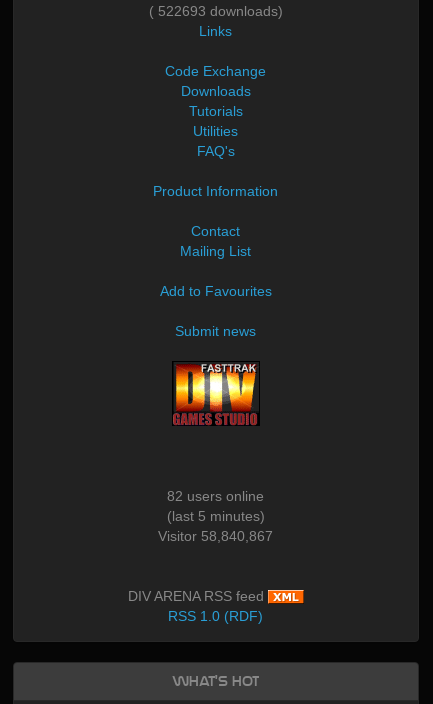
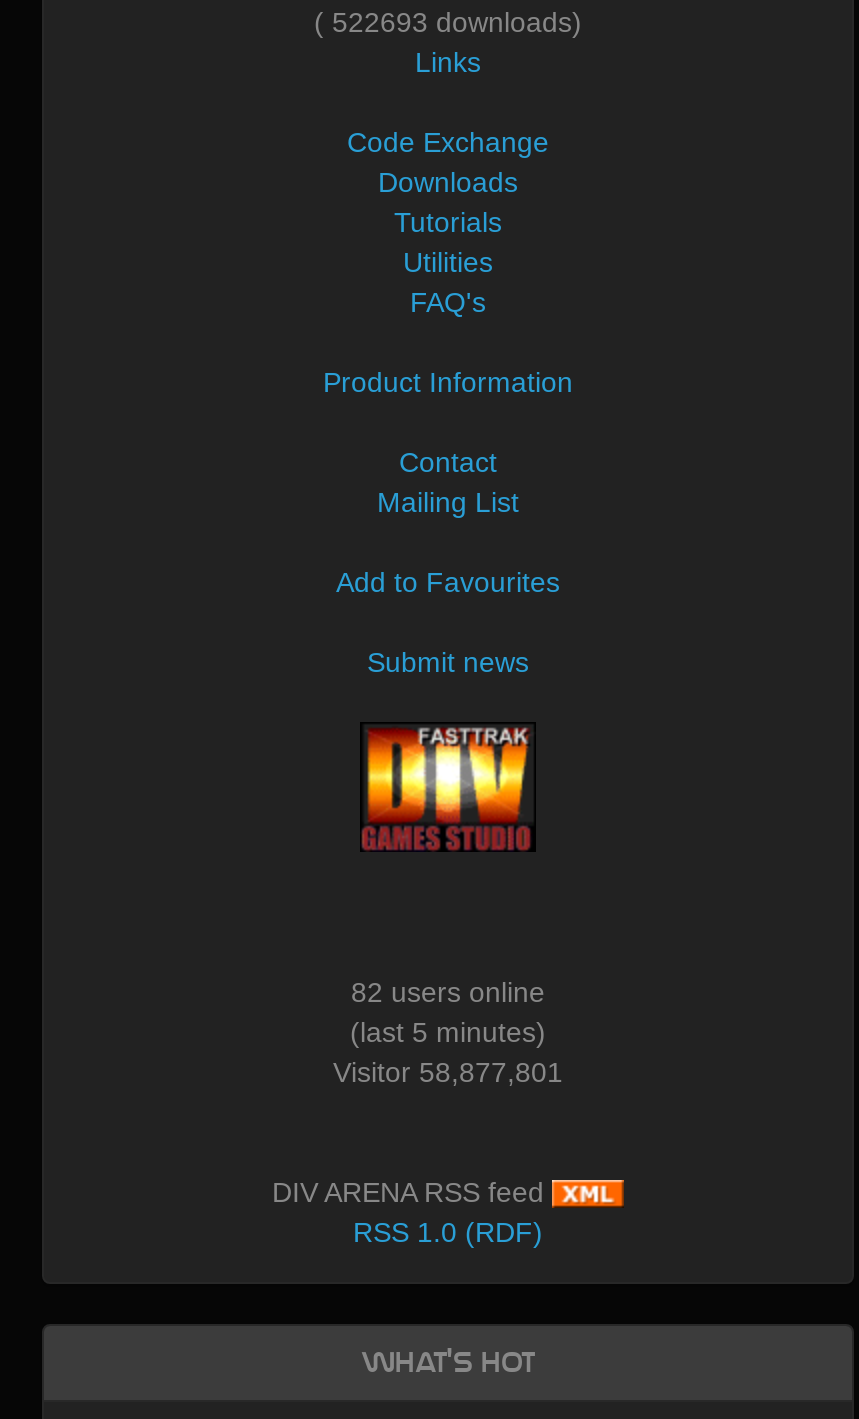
- Visitor 58,840,867
+ Visitor 58,877,801
